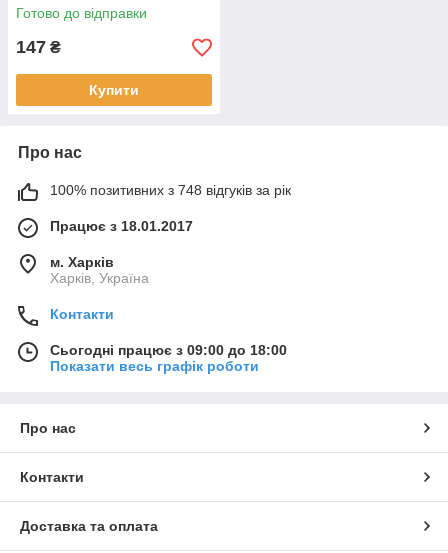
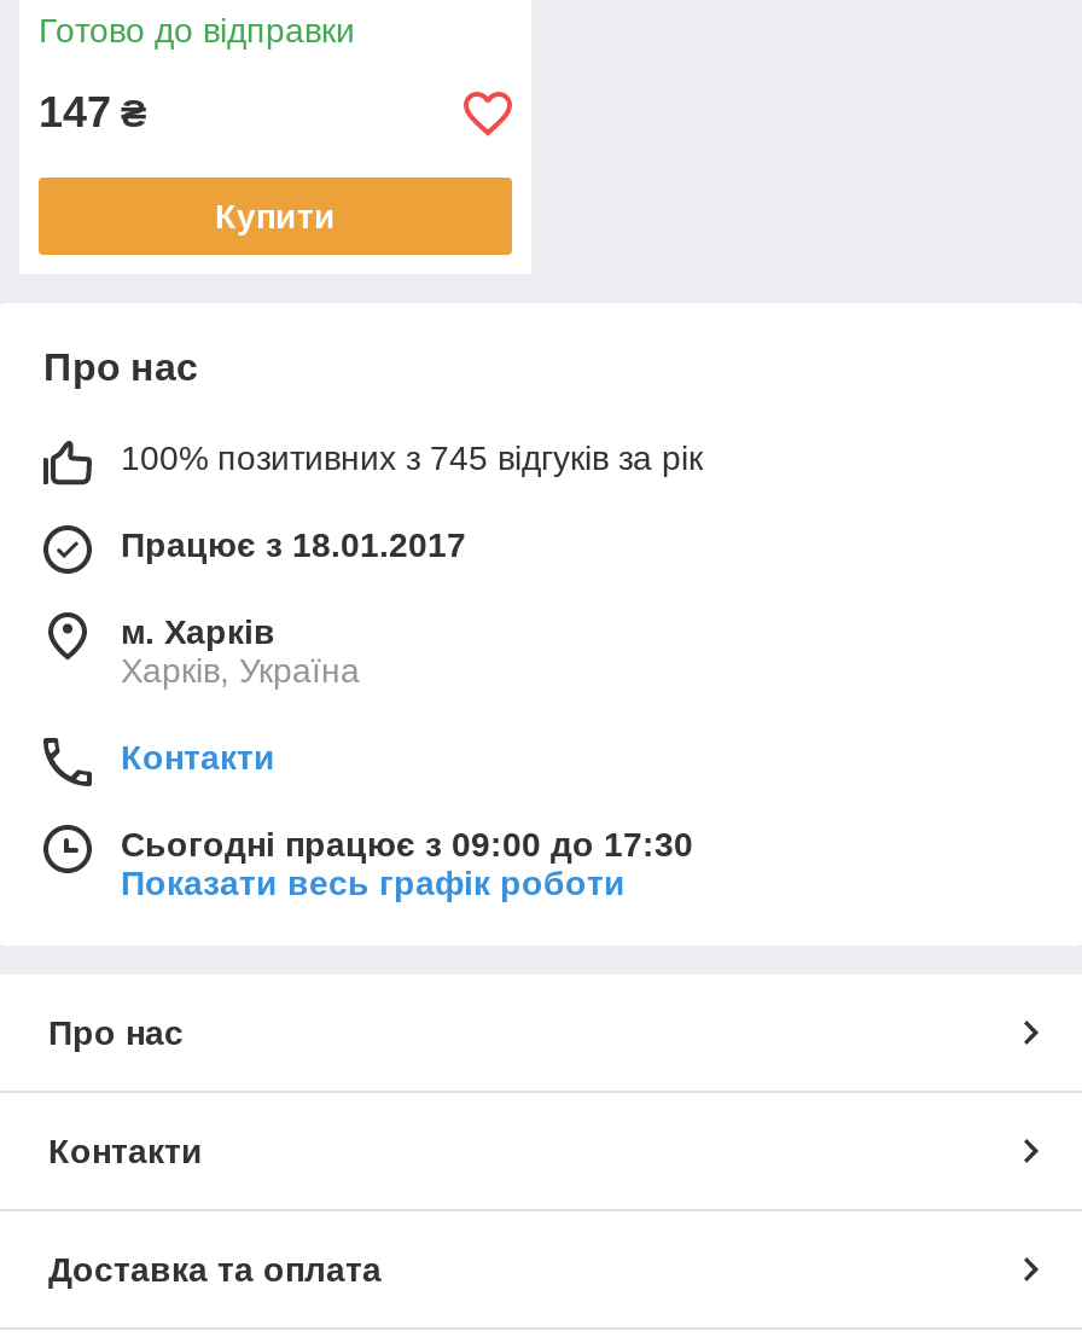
- 100% позитивних з 748 відгуків за рік
+ 100% позитивних з 745 відгуків за рік

- Сьогодні працює з 09:00 до 18:00
+ Сьогодні працює з 09:00 до 17:30
